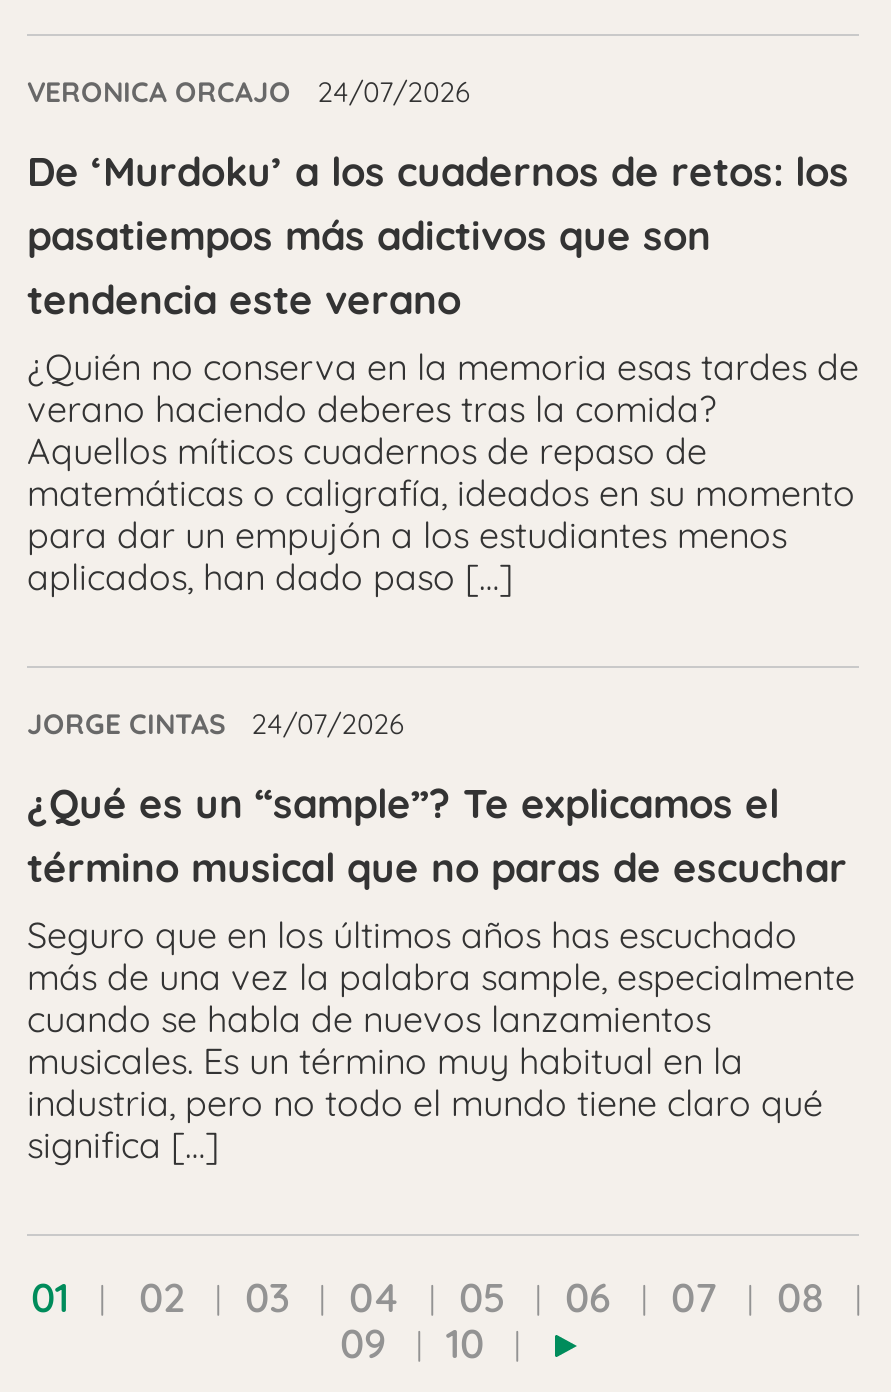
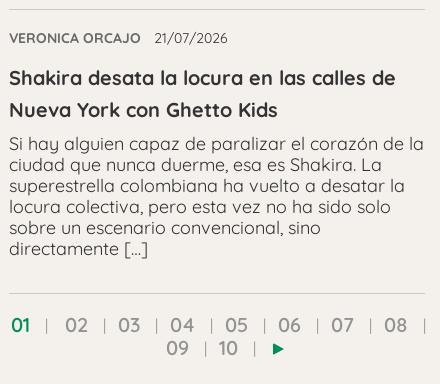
- 24/07/2026
- De ‘Murdoku’ a los cuadernos de retos: los
- pasatiempos más adictivos que son
- tendencia este verano
- ¿Quién no conserva en la memoria esas tardes de
- verano haciendo deberes tras la comida?
- Aquellos míticos cuadernos de repaso de
- matemáticas o caligrafía, ideados en su momento
- para dar un empujón a los estudiantes menos
- aplicados, han dado paso […]
- JORGE CINTAS
- 24/07/2026
- ¿Qué es un “sample”? Te explicamos el
- término musical que no paras de escuchar
- Seguro que en los últimos años has escuchado
- más de una vez la palabra sample, especialmente
- cuando se habla de nuevos lanzamientos
- musicales. Es un término muy habitual en la
- industria, pero no todo el mundo tiene claro qué
- significa […]
+ 21/07/2026
+ Shakira desata la locura en las calles de
+ Nueva York con Ghetto Kids
+ Si hay alguien capaz de paralizar el corazón de la
+ ciudad que nunca duerme, esa es Shakira. La
+ superestrella colombiana ha vuelto a desatar la
+ locura colectiva, pero esta vez no ha sido solo
+ sobre un escenario convencional, sino
+ directamente […]
